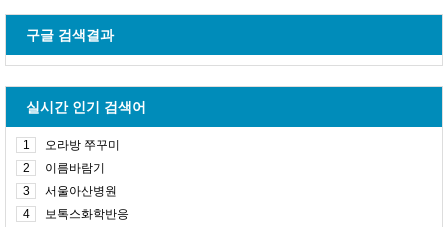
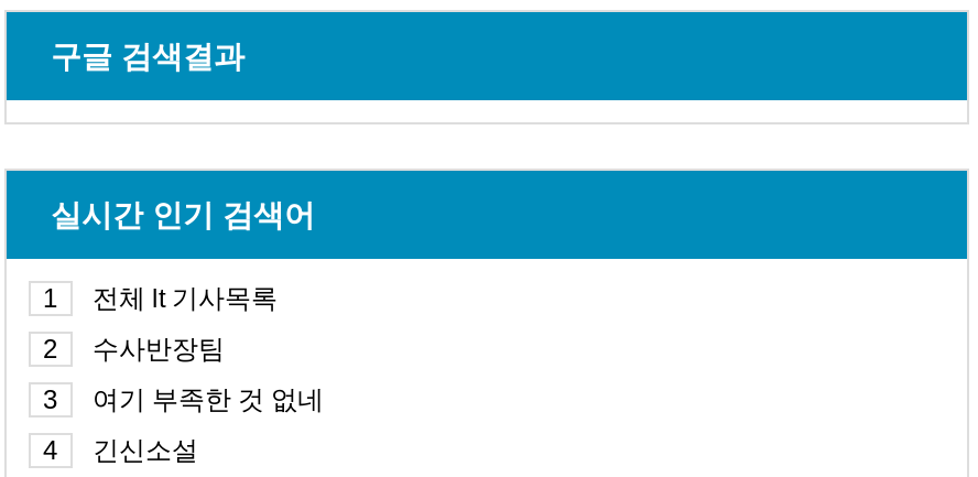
- 오라방 쭈꾸미
+ 전체 lt 기사목록

- 이름바람기
+ 수사반장팀

- 서울아산병원
+ 여기 부족한 것 없네

- 보톡스화학반응
+ 긴신소설
